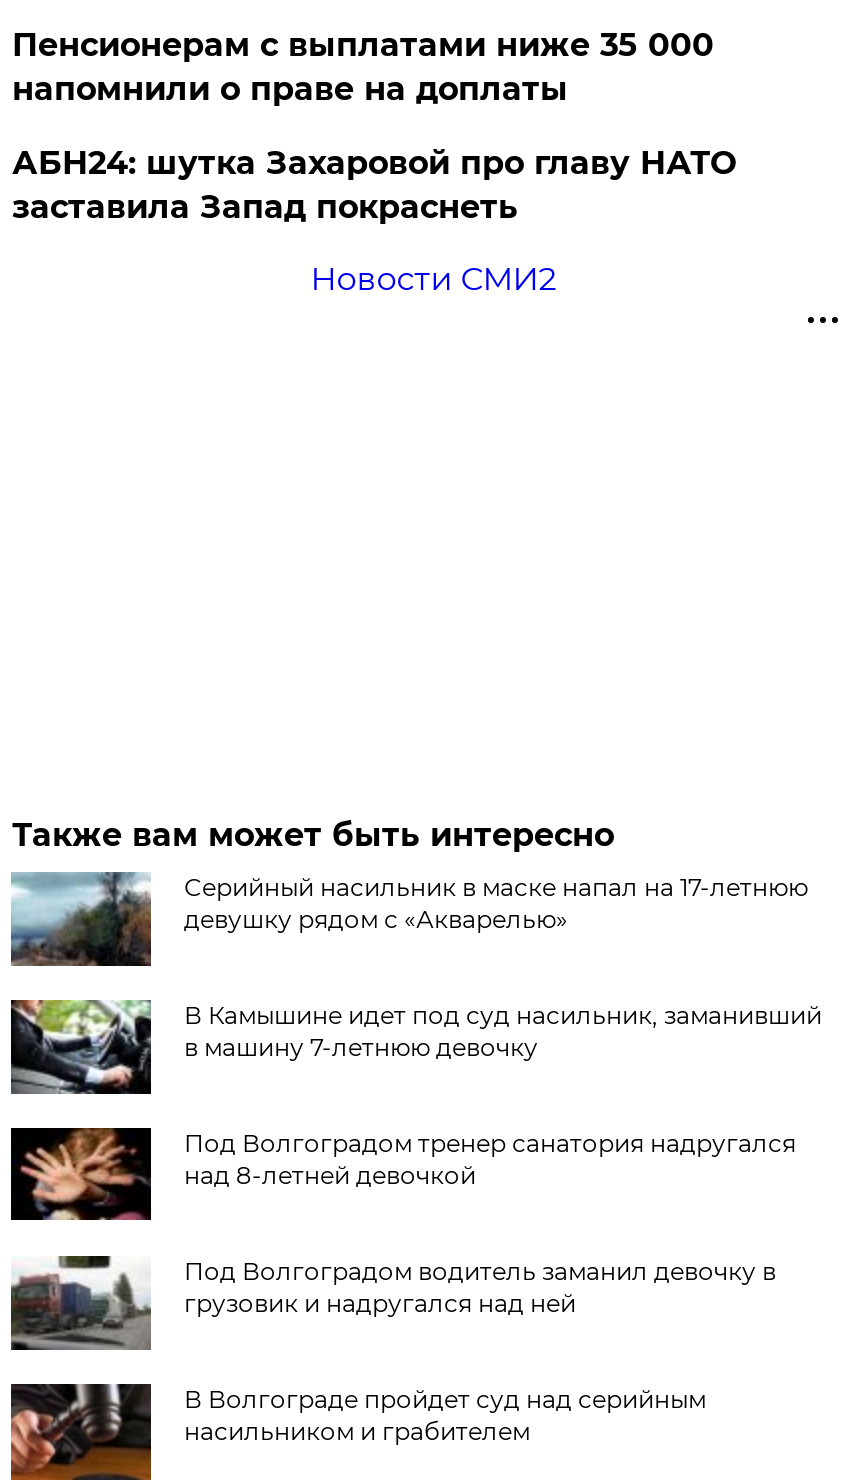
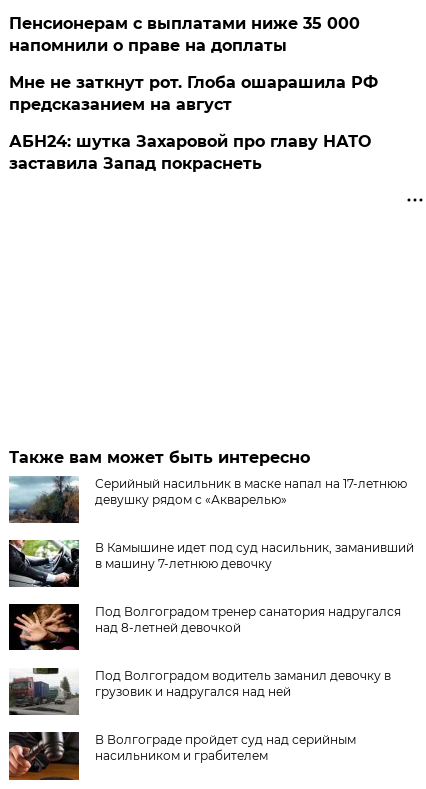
+ Мне не заткнут рот. Глоба ошарашила РФ
+ предсказанием на август

moved down: АБН24: шутка Захаровой про главу НАТО | заставила Запад покраснеть

- Новости СМИ2
